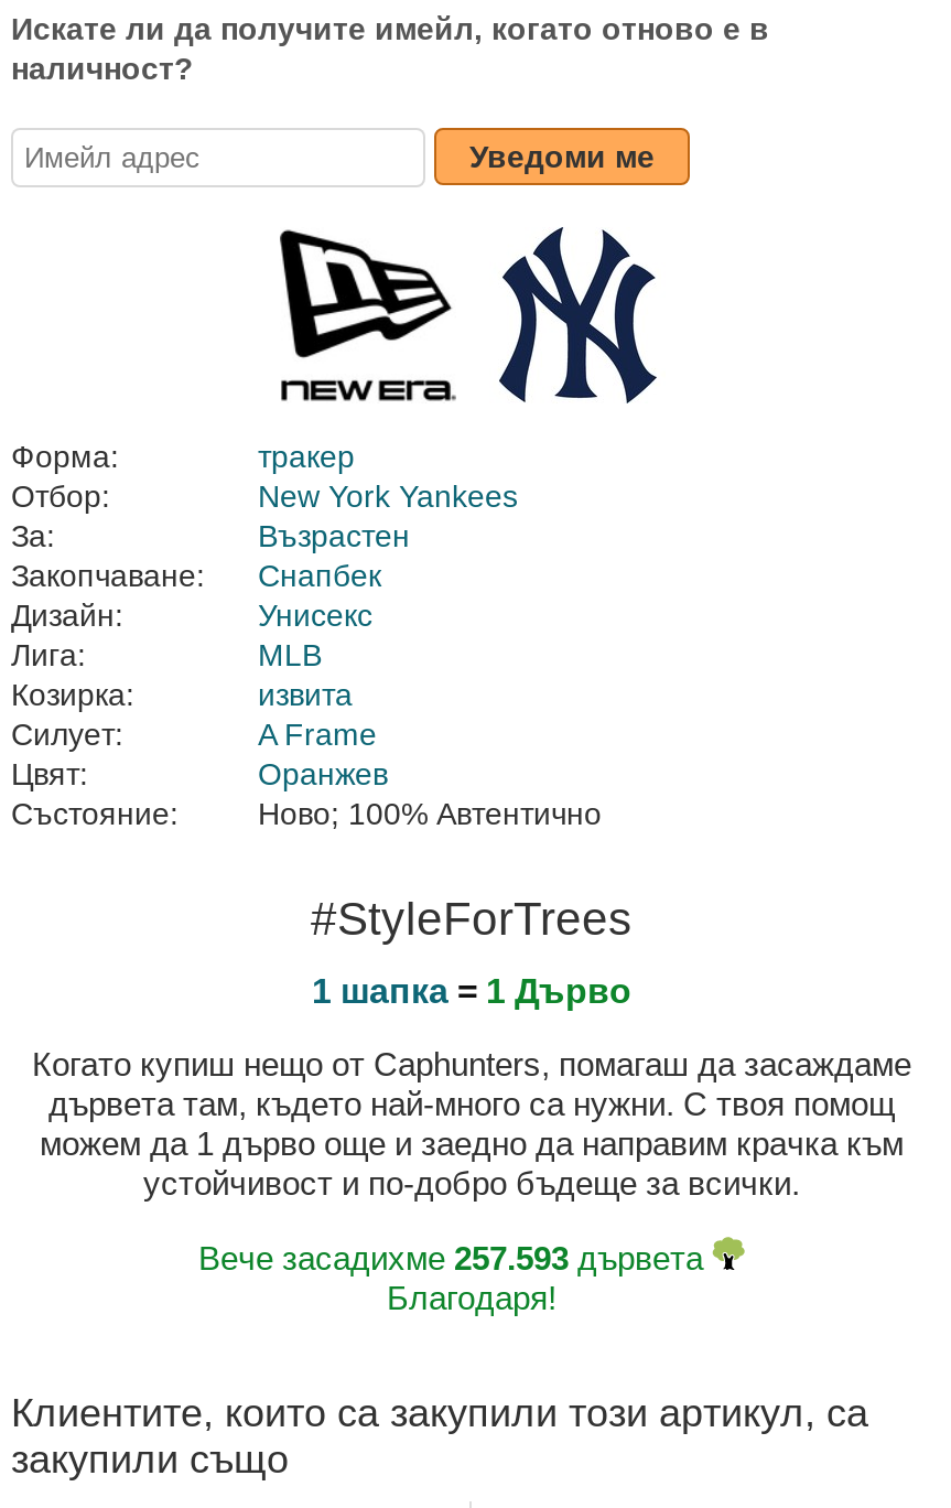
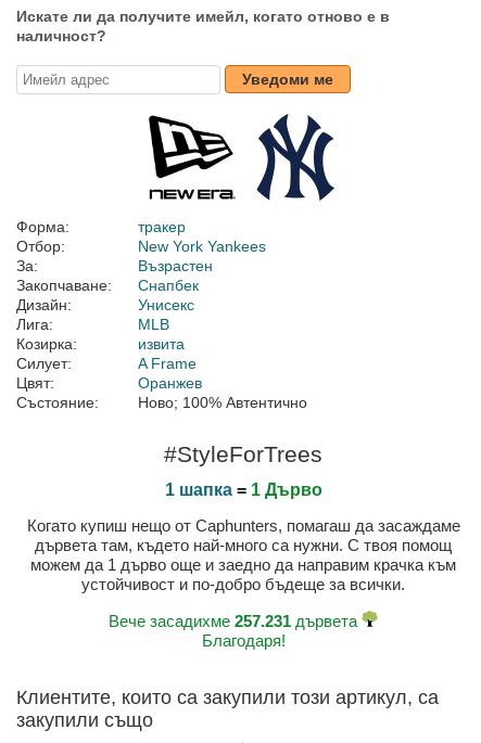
- Вече засадихме 257.593 дървета
+ Вече засадихме 257.231 дървета
